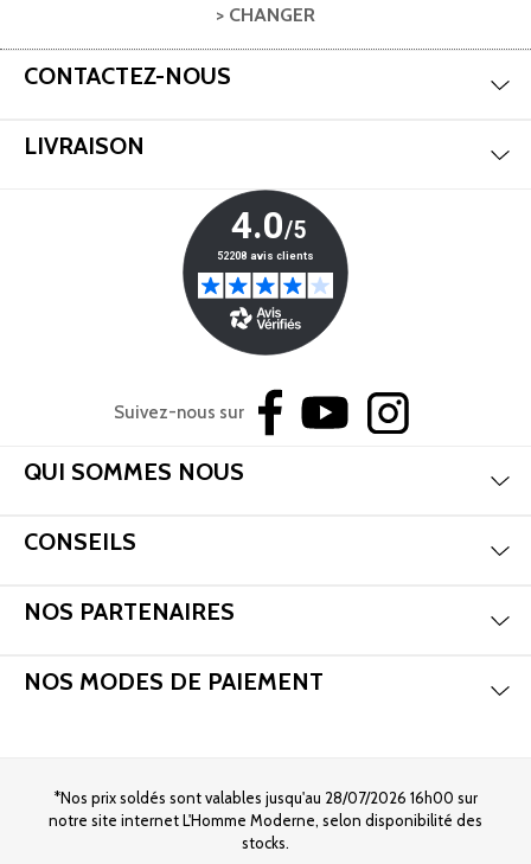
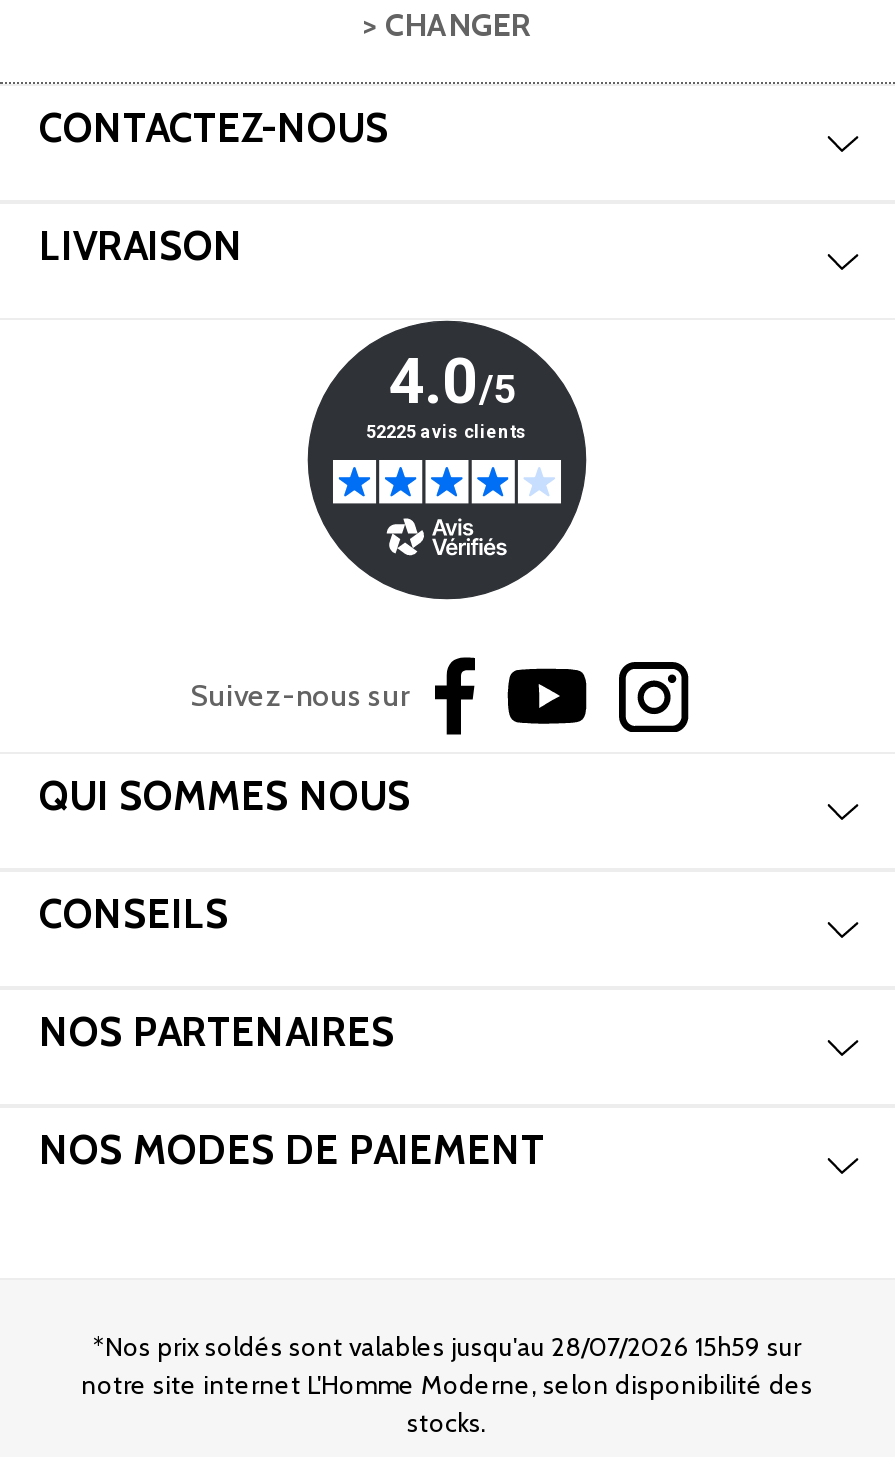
- *Nos prix soldés sont valables jusqu'au 28/07/2026 16h00 sur
+ *Nos prix soldés sont valables jusqu'au 28/07/2026 15h59 sur
